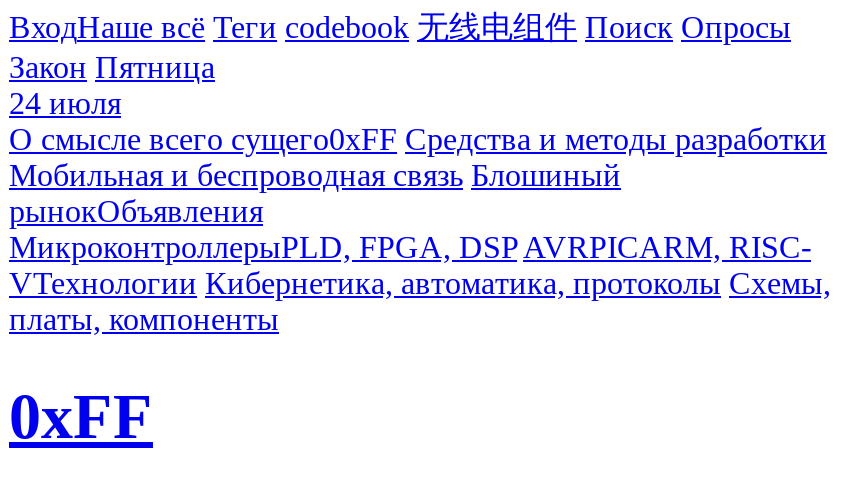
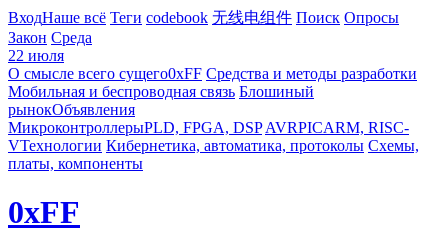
- Закон Пятница
+ Закон Среда

- 24 июля
+ 22 июля
